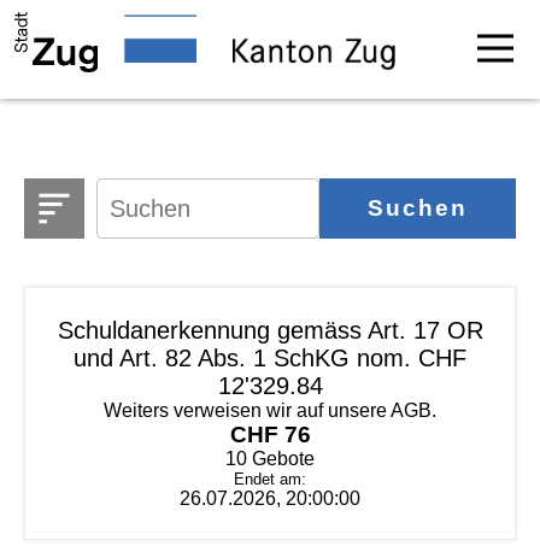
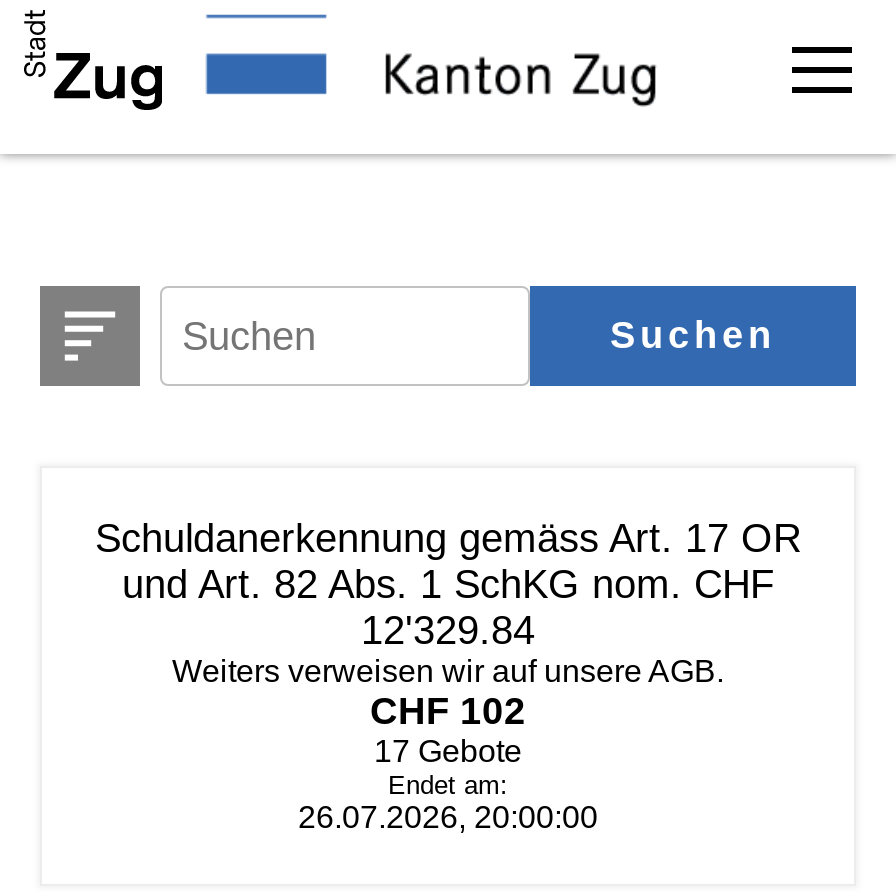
- CHF 76
+ CHF 102

- 10 Gebote
+ 17 Gebote
